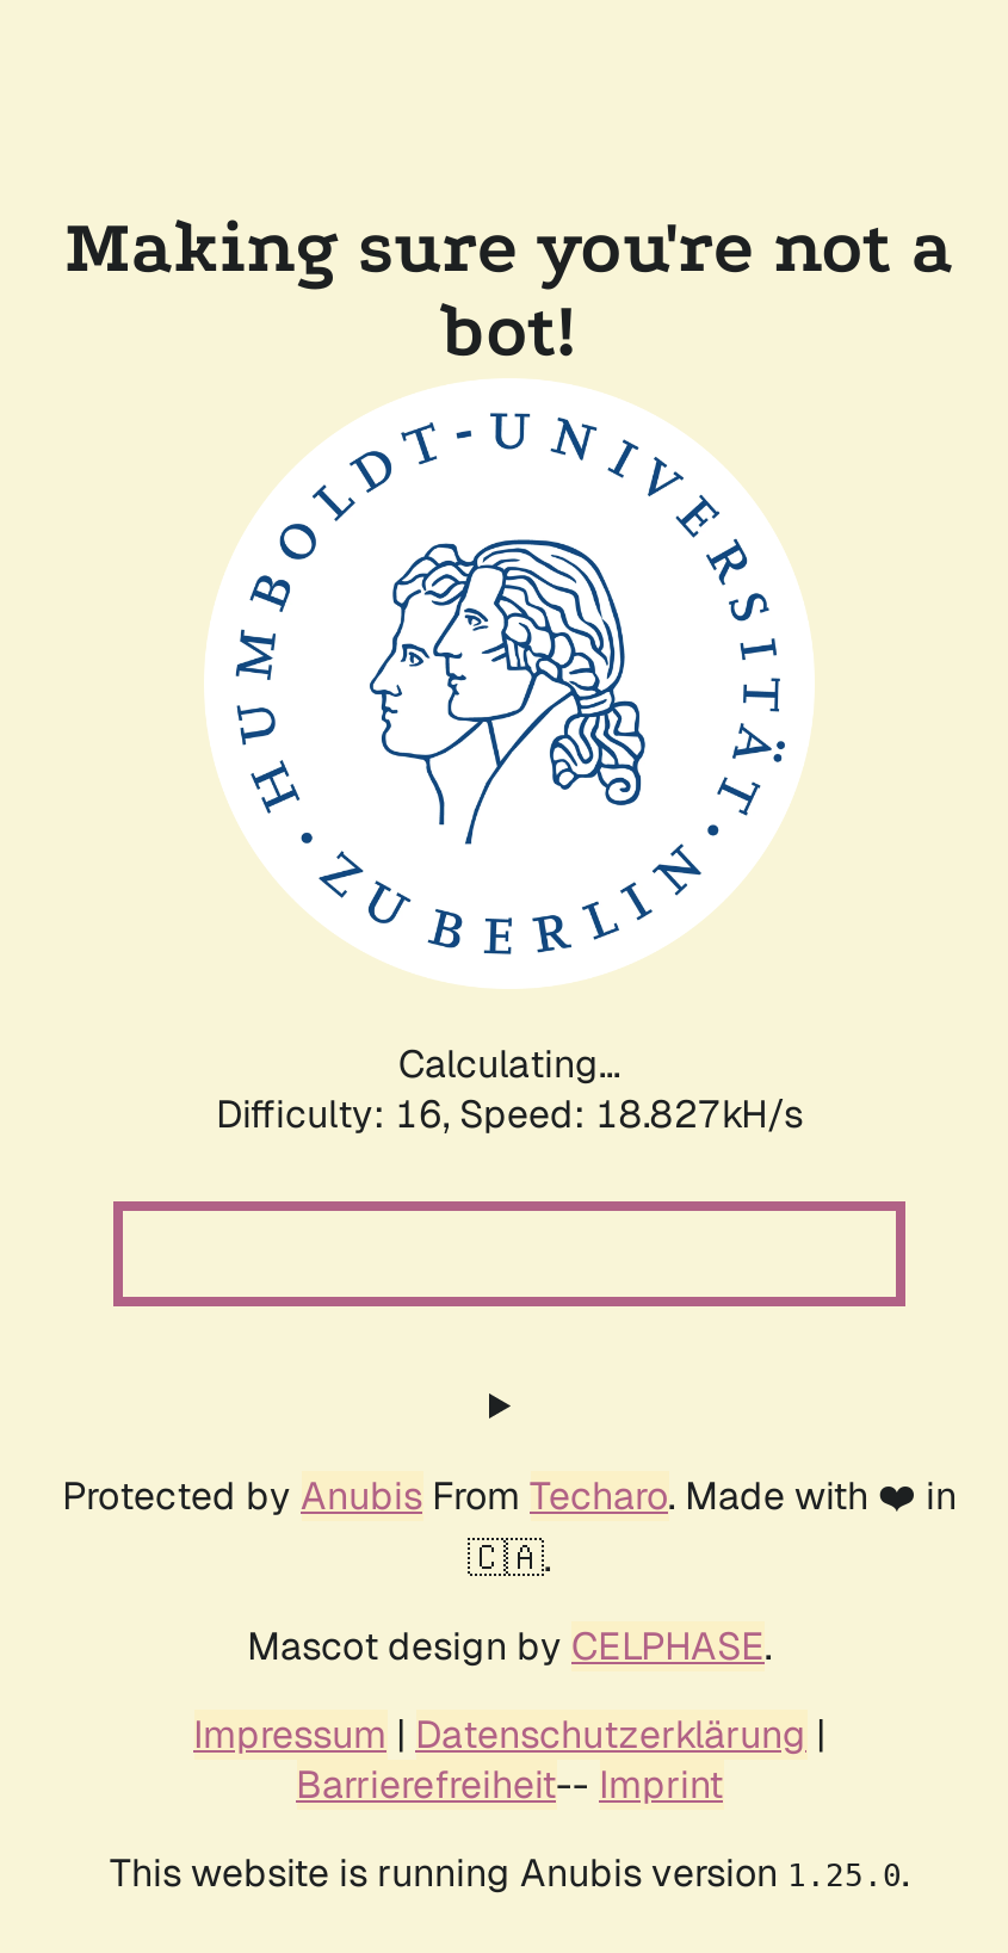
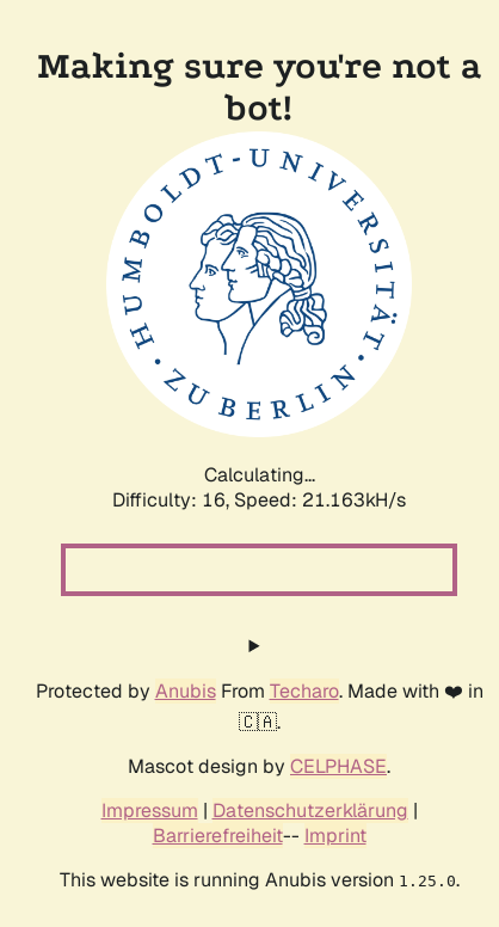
- Difficulty: 16, Speed: 18.827kH/s
+ Difficulty: 16, Speed: 21.163kH/s
